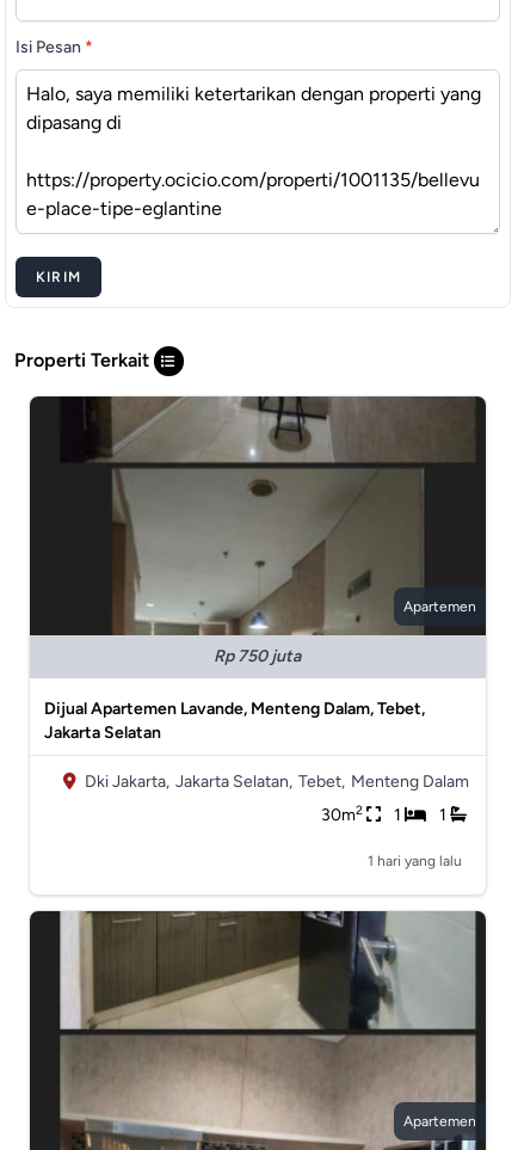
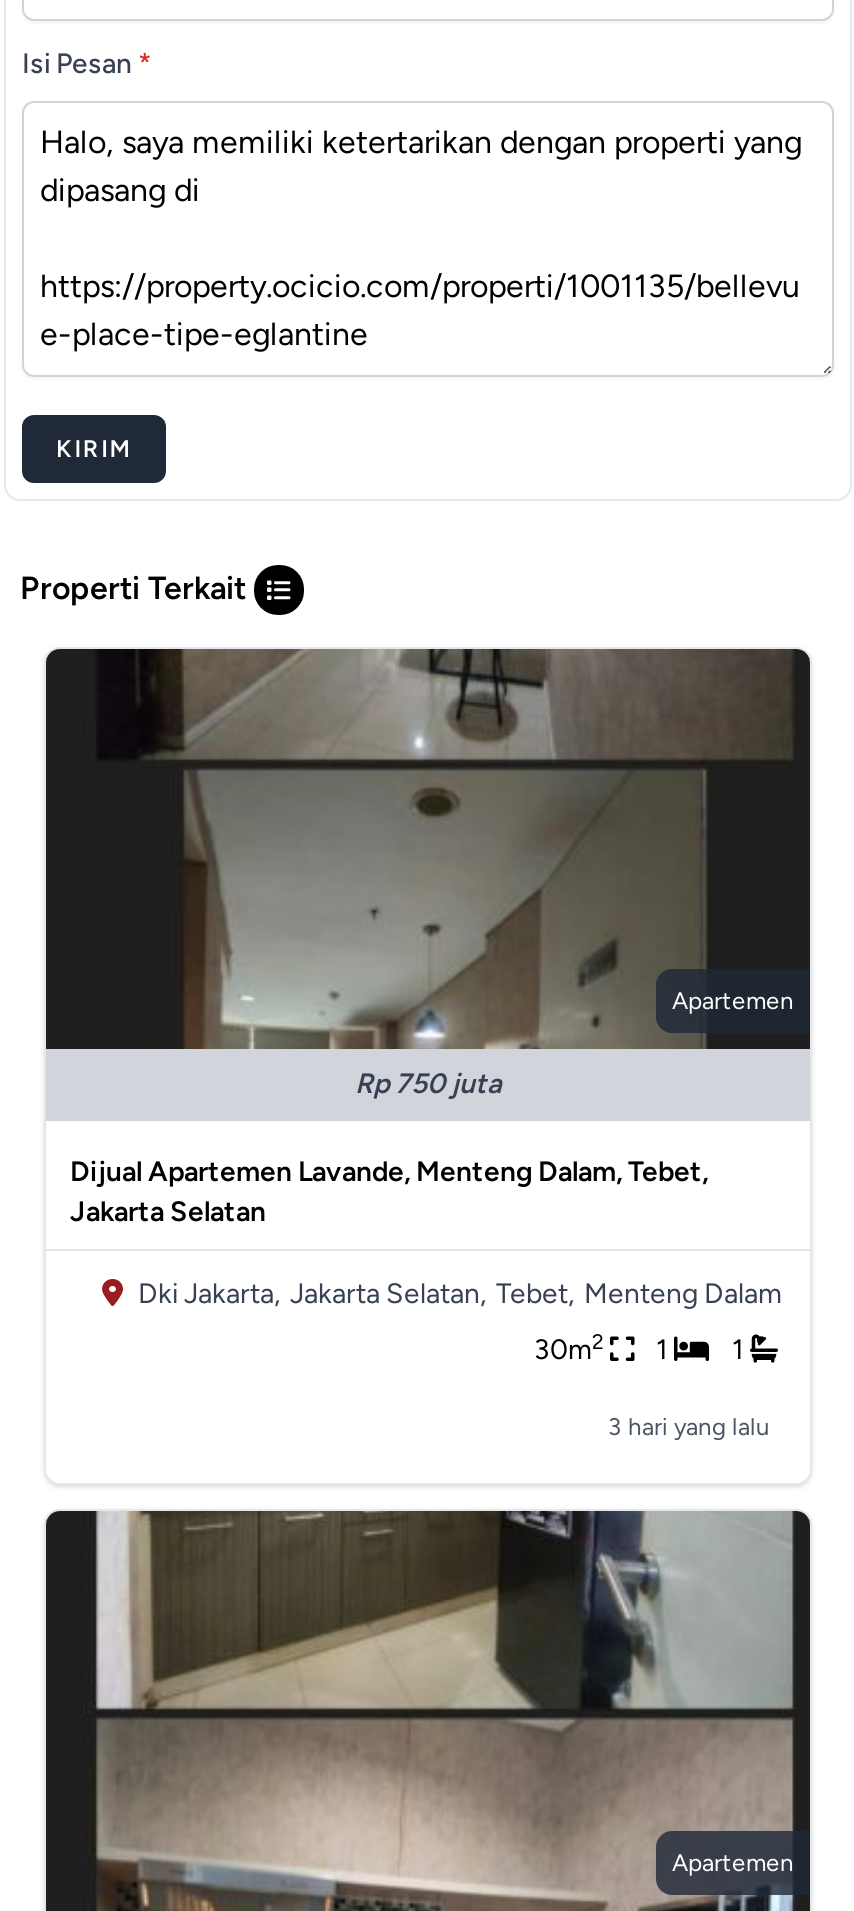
- 1 hari yang lalu
+ 3 hari yang lalu
